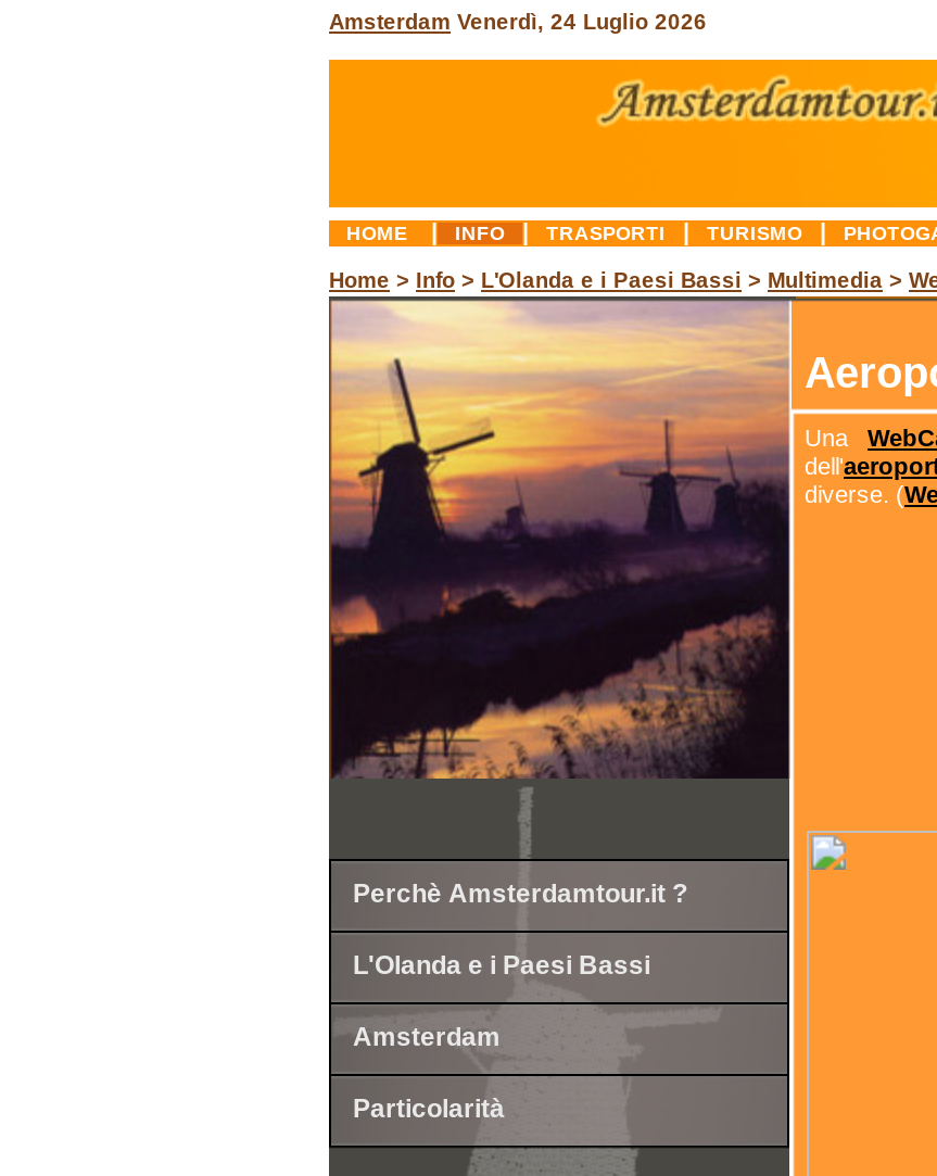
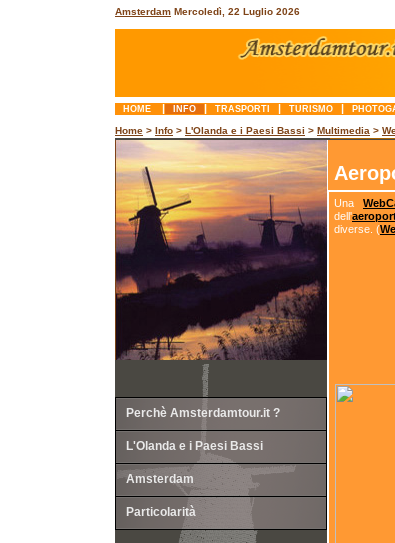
- Amsterdam Venerdì, 24 Luglio 2026
+ Amsterdam Mercoledì, 22 Luglio 2026
